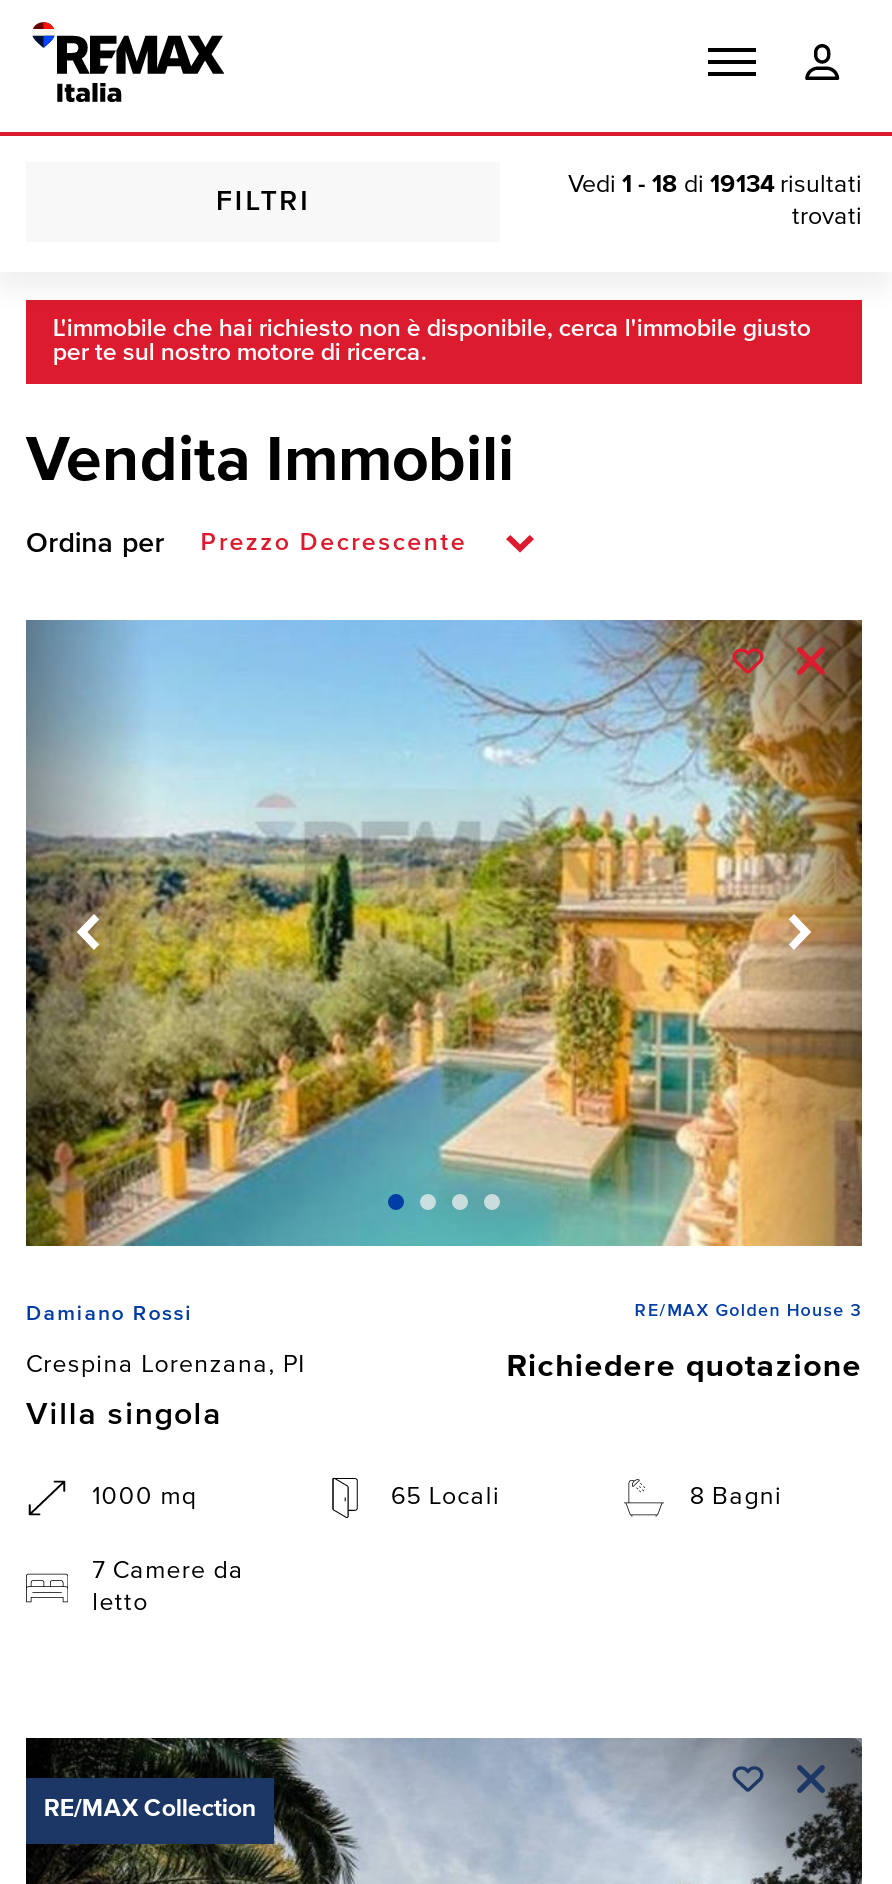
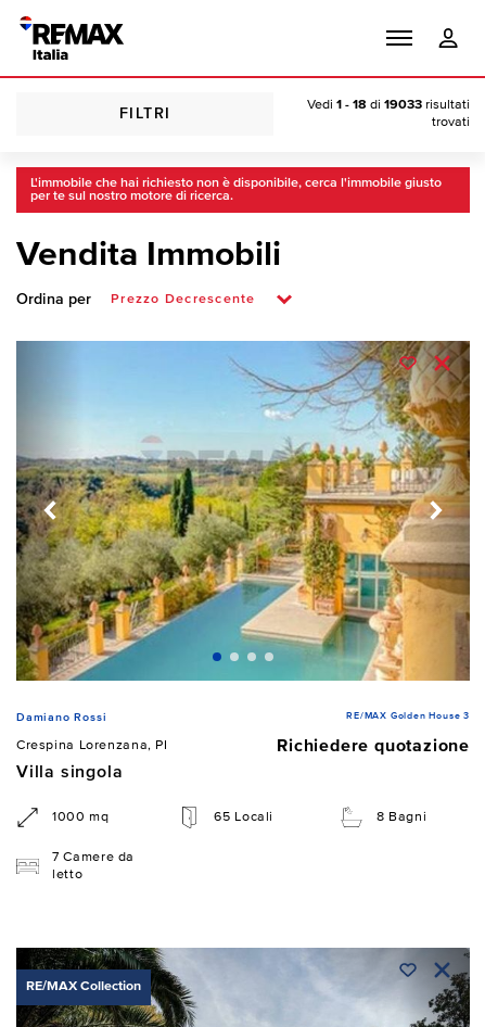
- Vedi 1 - 18 di 19134 risultati
+ Vedi 1 - 18 di 19033 risultati
